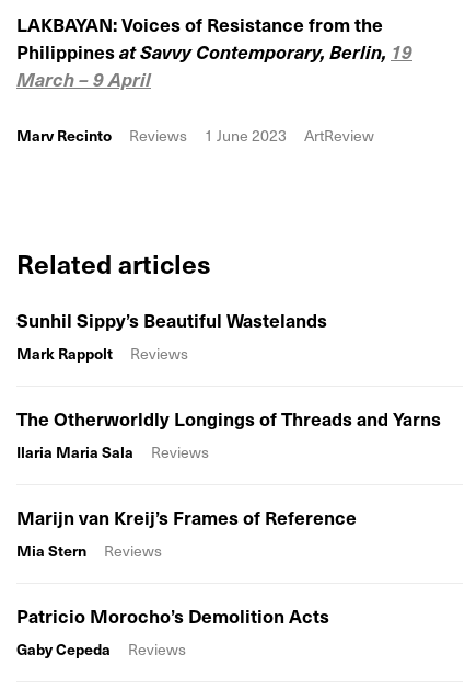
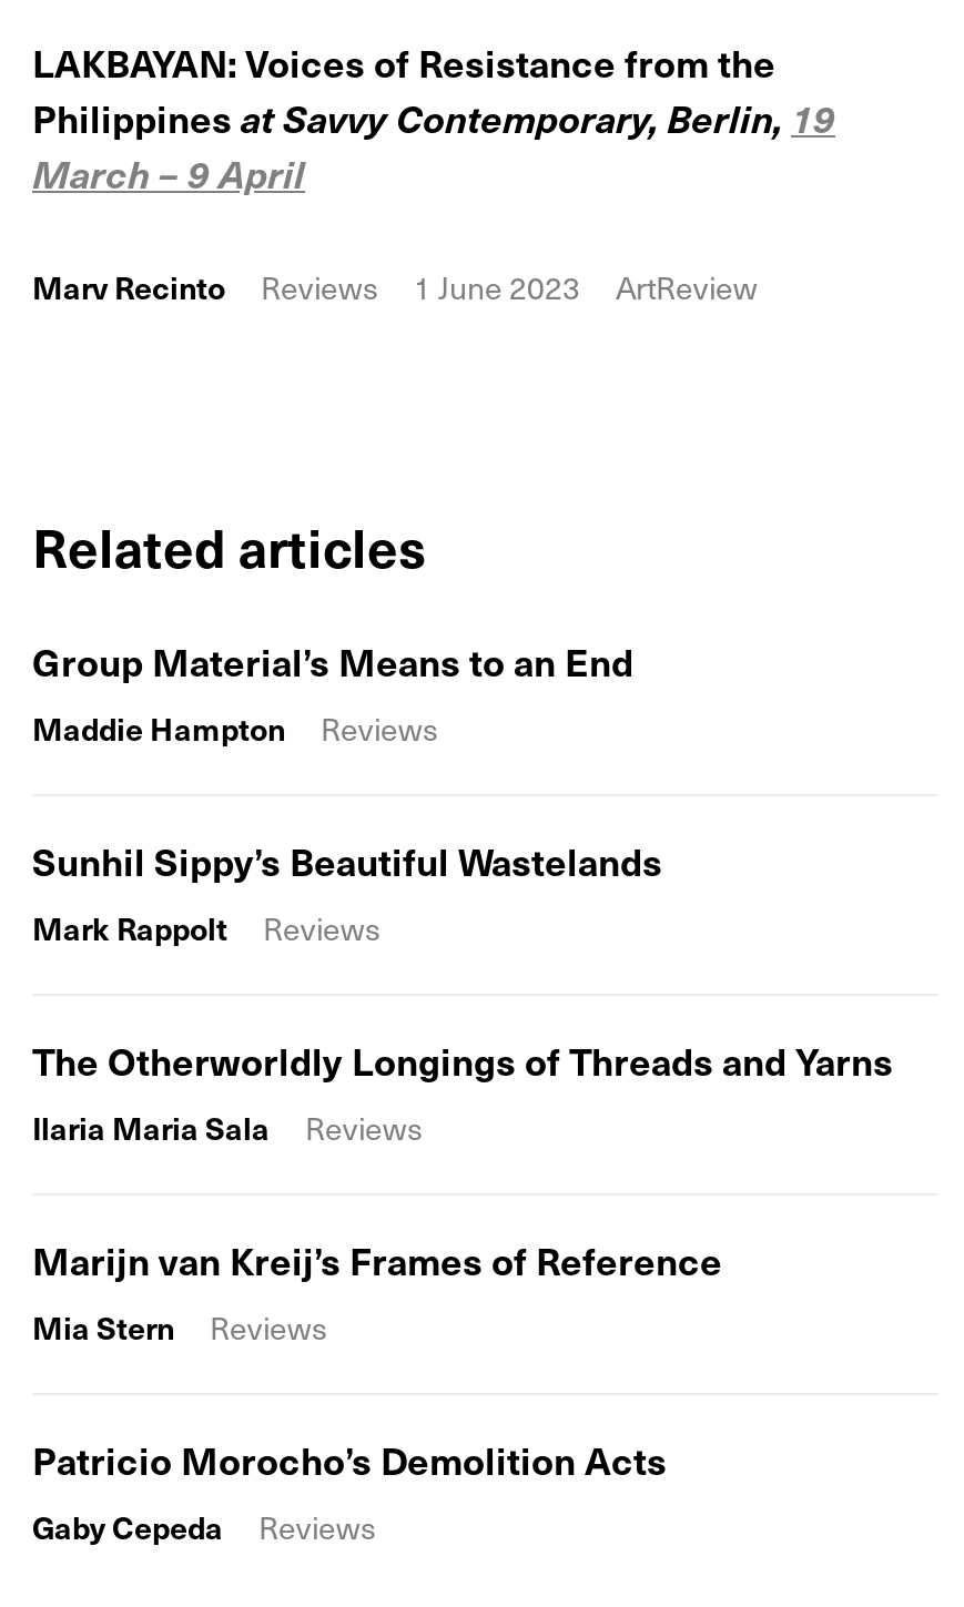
+ Group Material’s Means to an End
+ Maddie Hampton
+ Reviews
